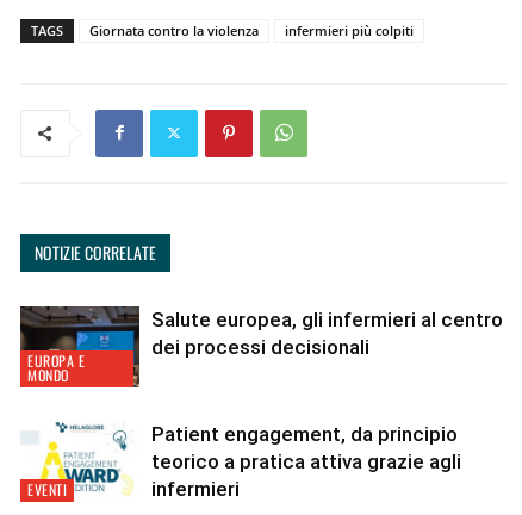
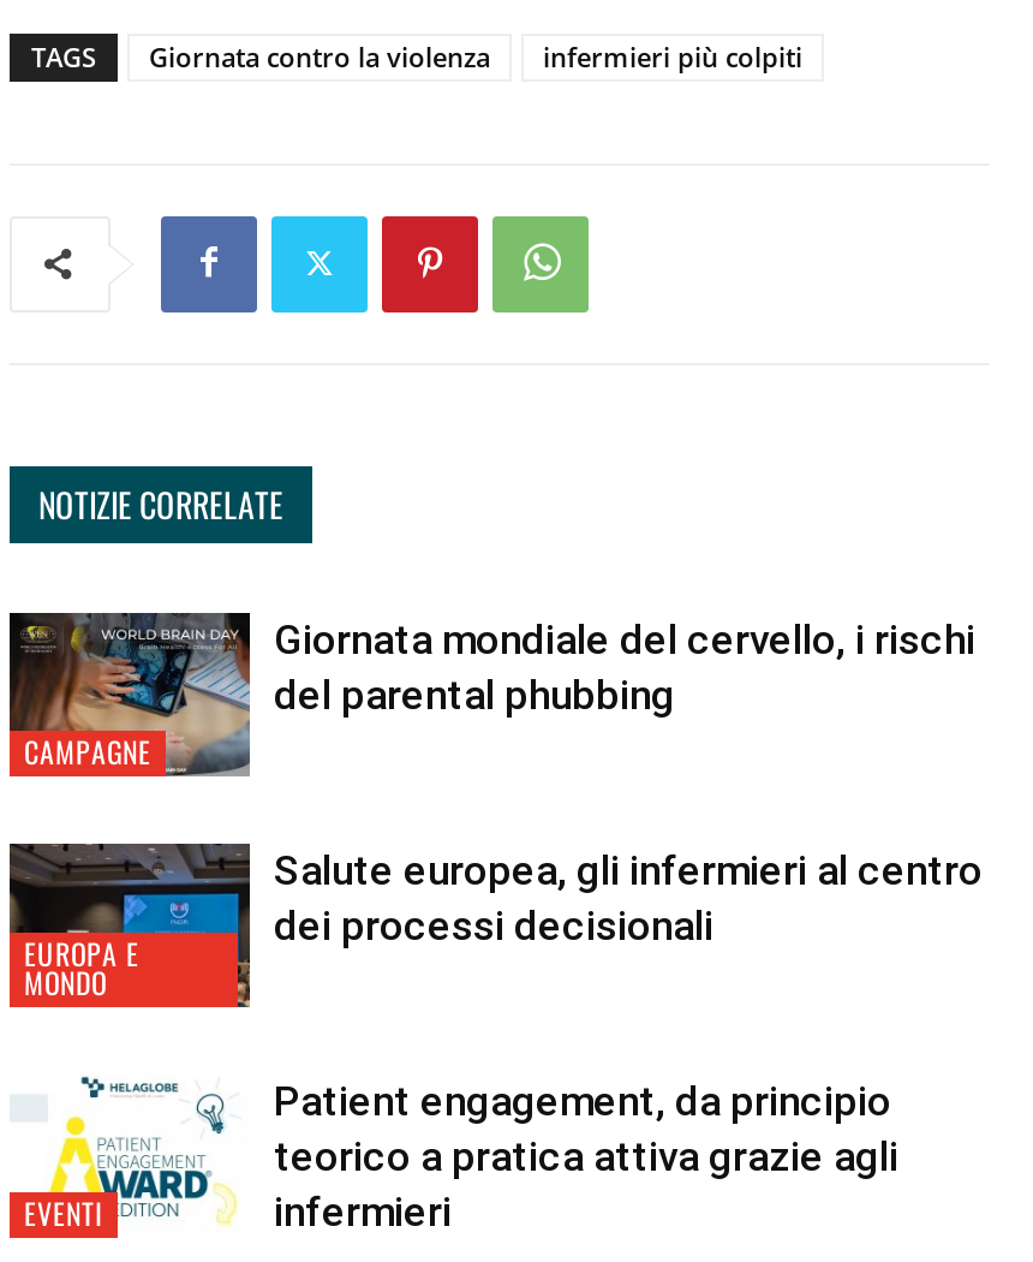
+ [image]
+ CAMPAGNE

+ Giornata mondiale del cervello, i rischi
+ del parental phubbing
